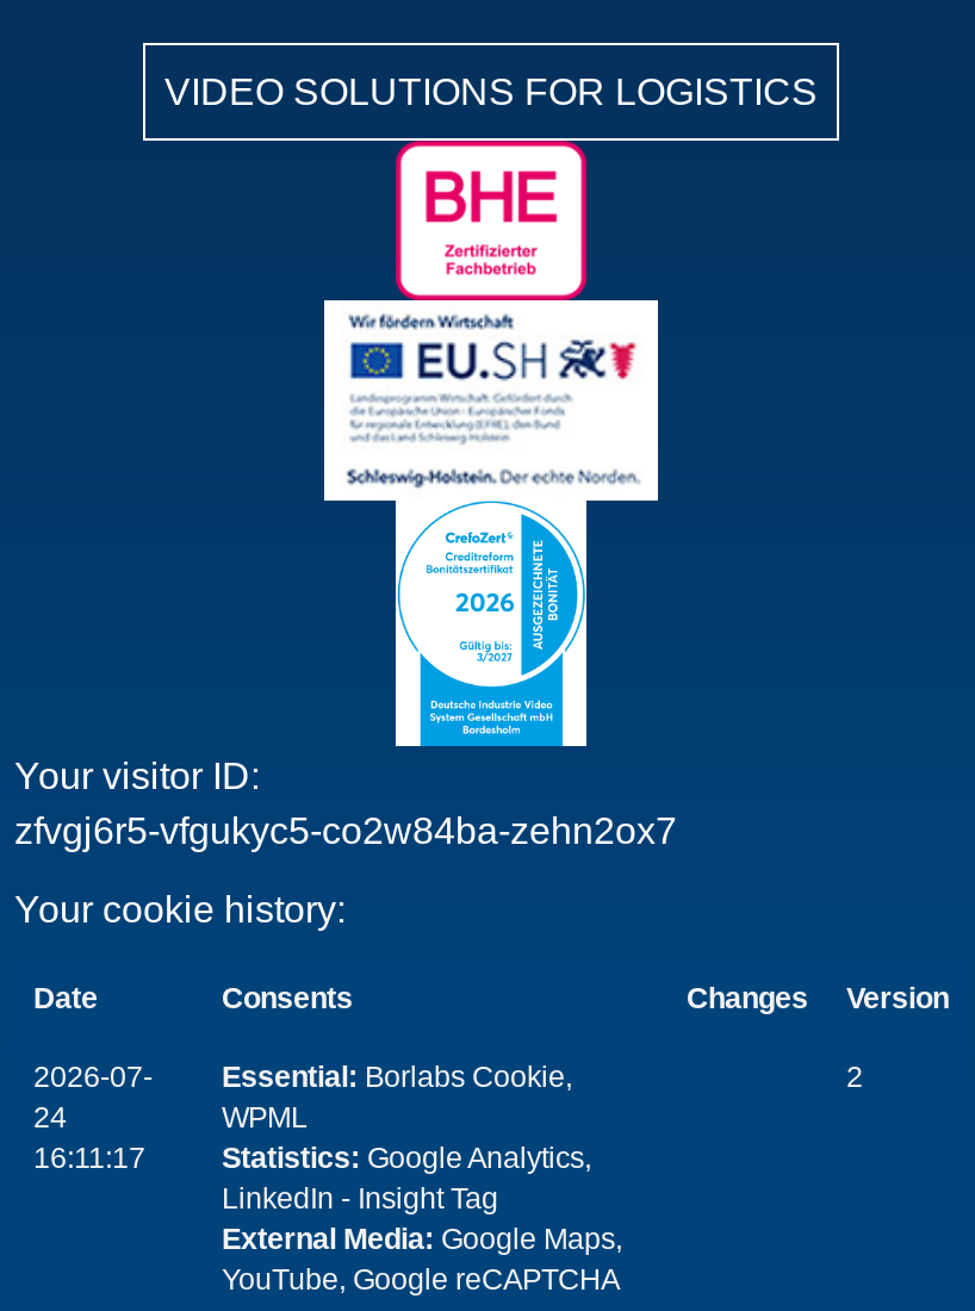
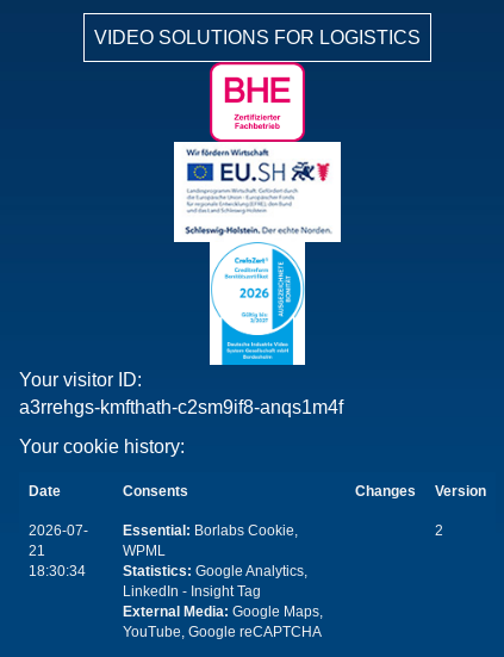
- zfvgj6r5-vfgukyc5-co2w84ba-zehn2ox7
+ a3rrehgs-kmfthath-c2sm9if8-anqs1m4f

- 24
+ 21

- 16:11:17
+ 18:30:34
